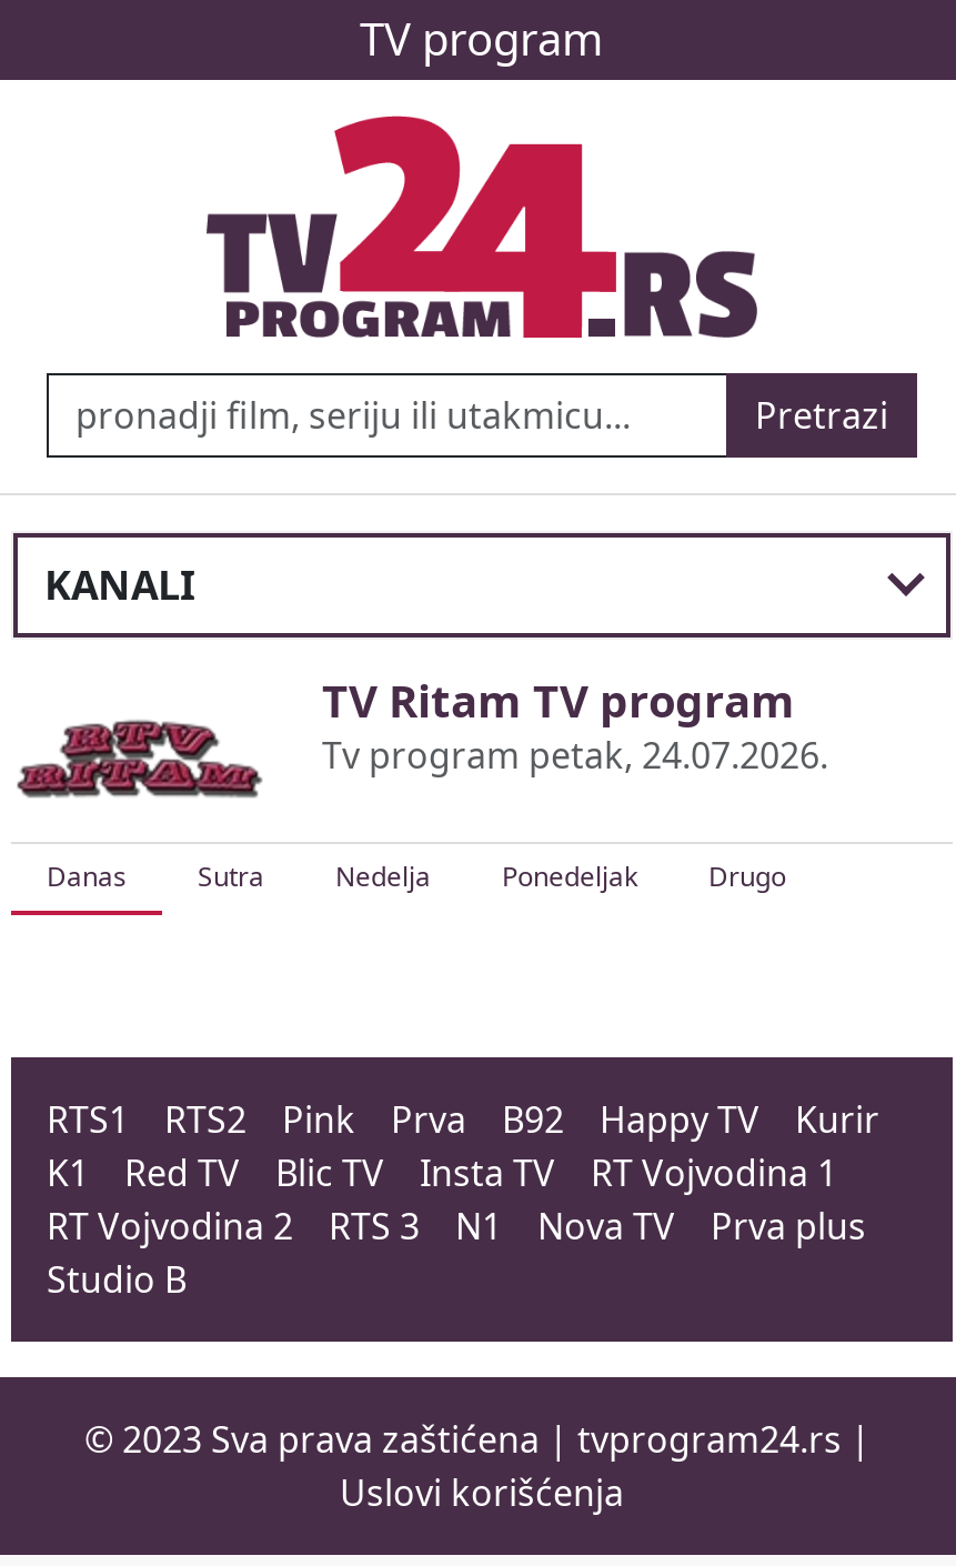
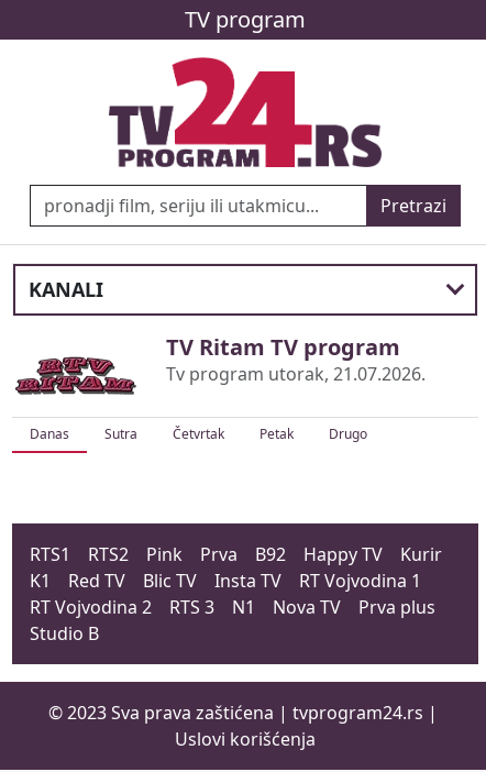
- Tv program petak, 24.07.2026.
+ Tv program utorak, 21.07.2026.

- Nedelja
- Ponedeljak
+ Četvrtak
+ Petak
